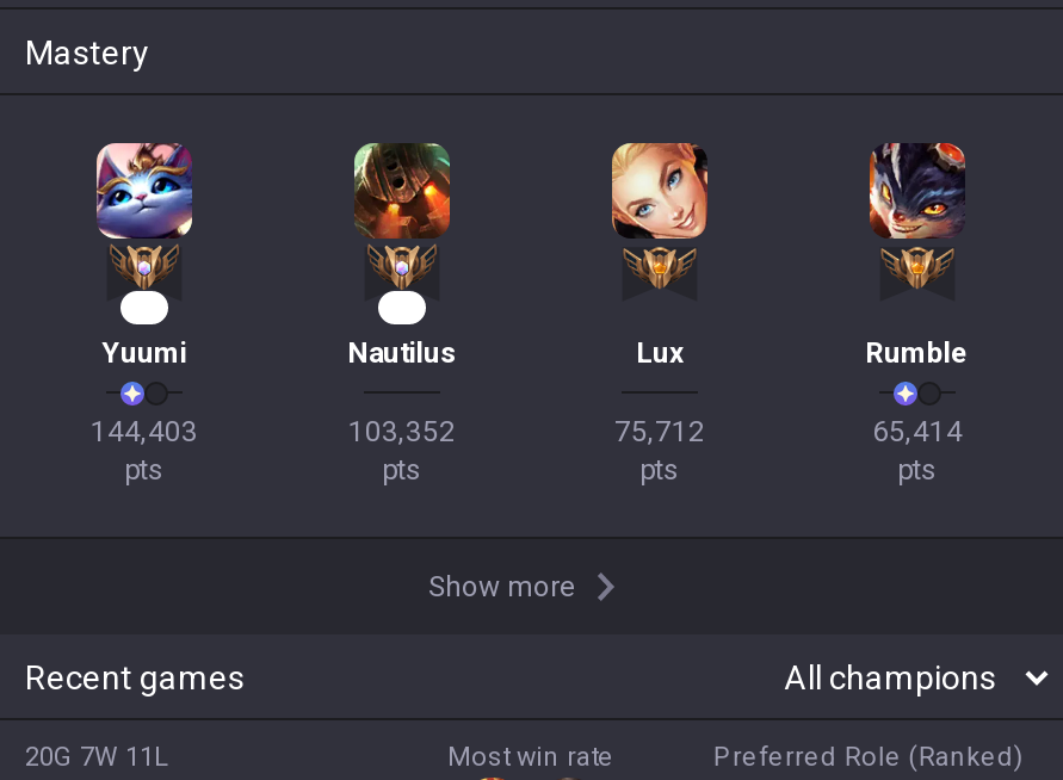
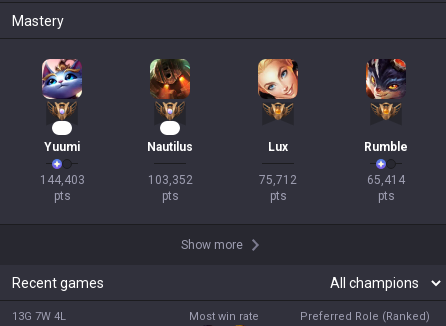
- 20G 7W 11L
+ 13G 7W 4L
